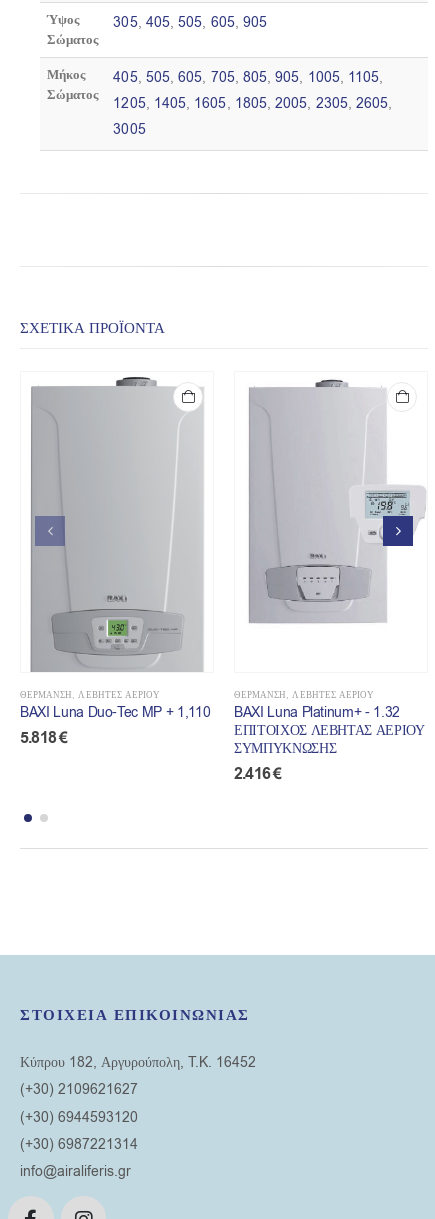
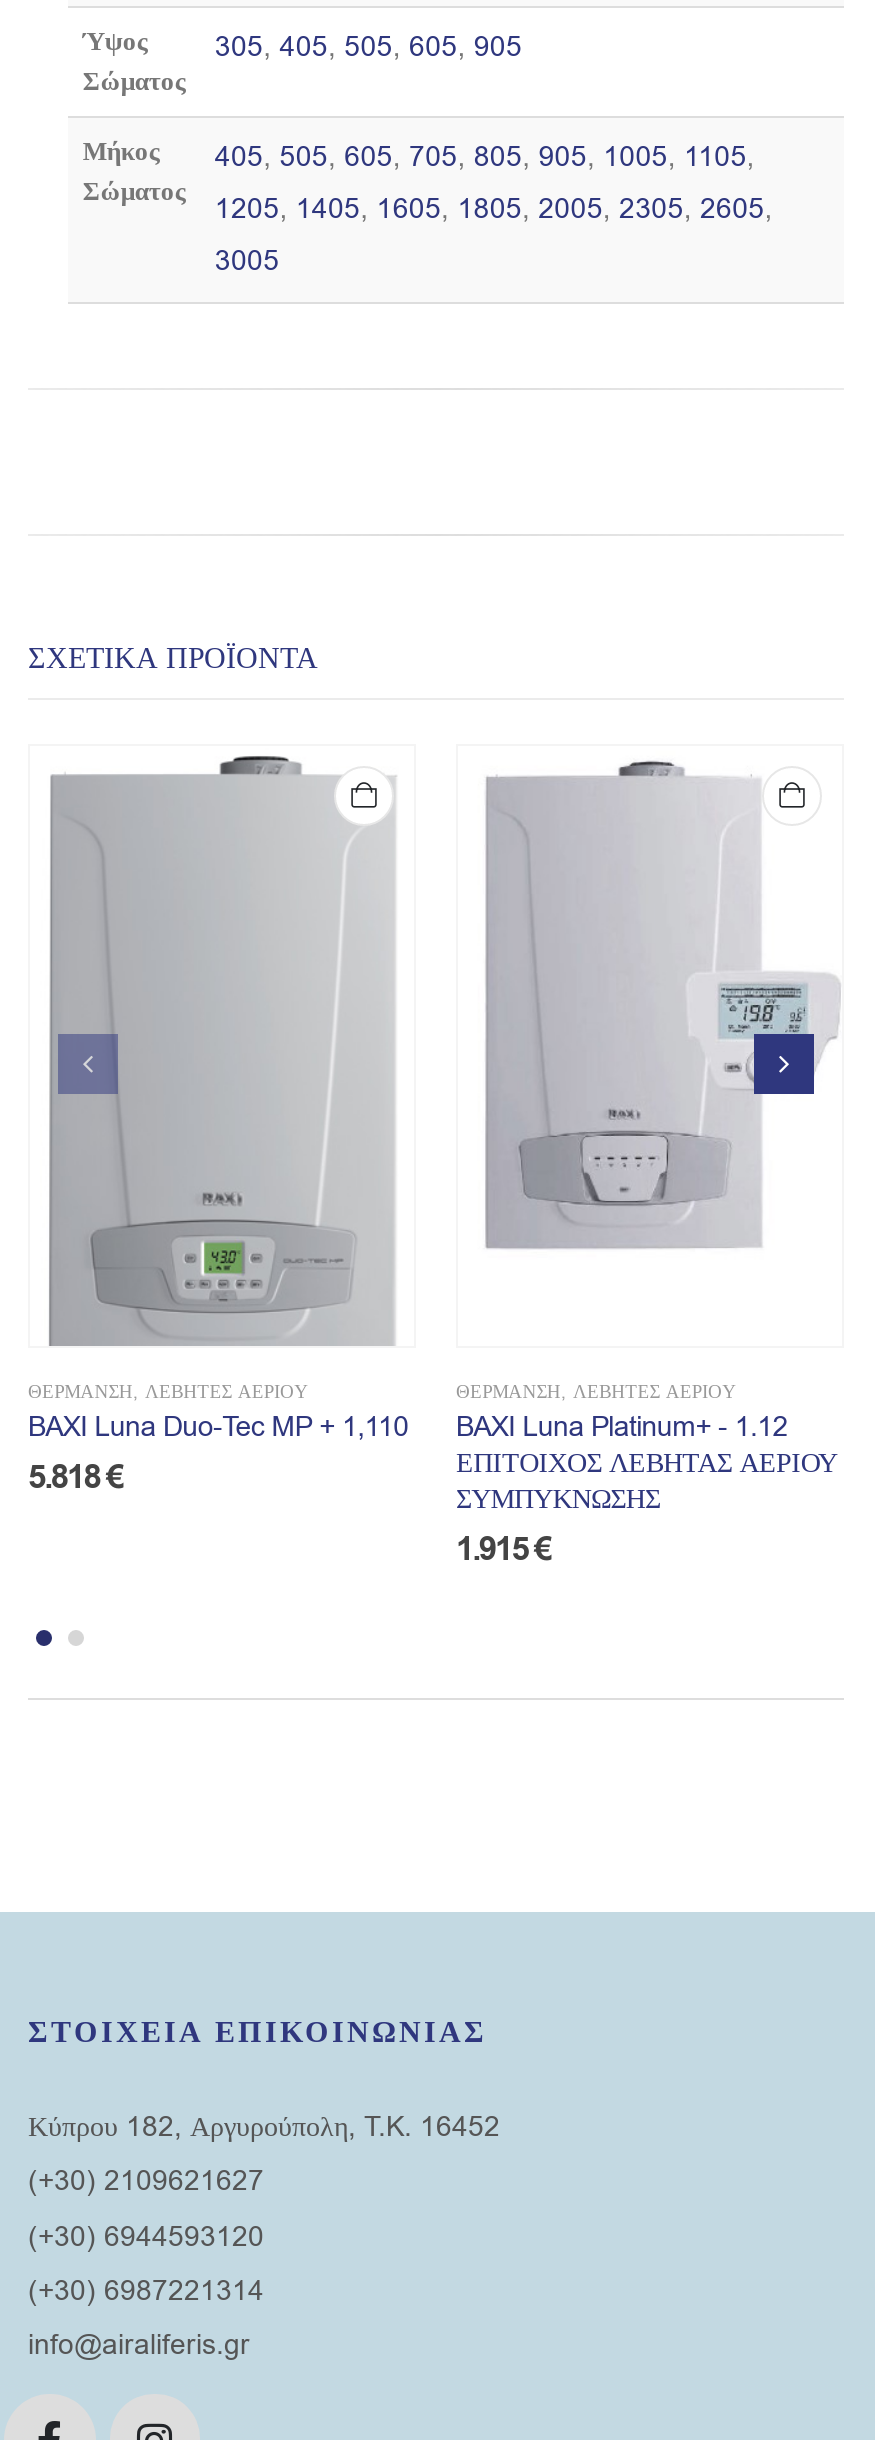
- BAXI Luna Platinum+ - 1.32
+ BAXI Luna Platinum+ - 1.12

- 2.416€
+ 1.915€
